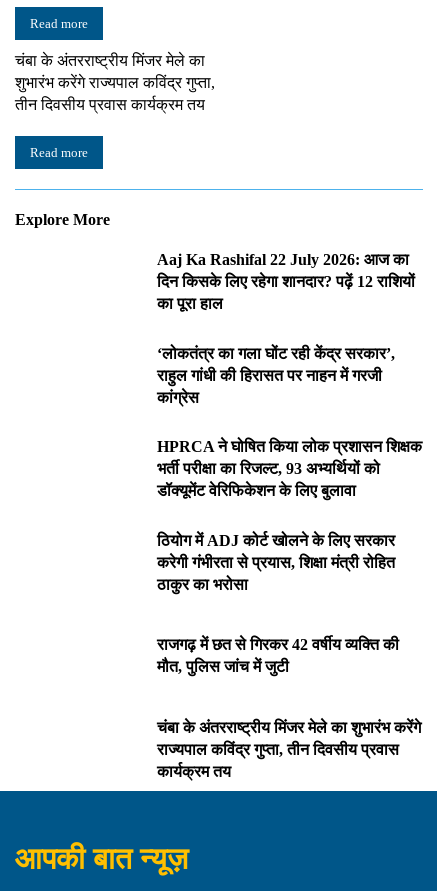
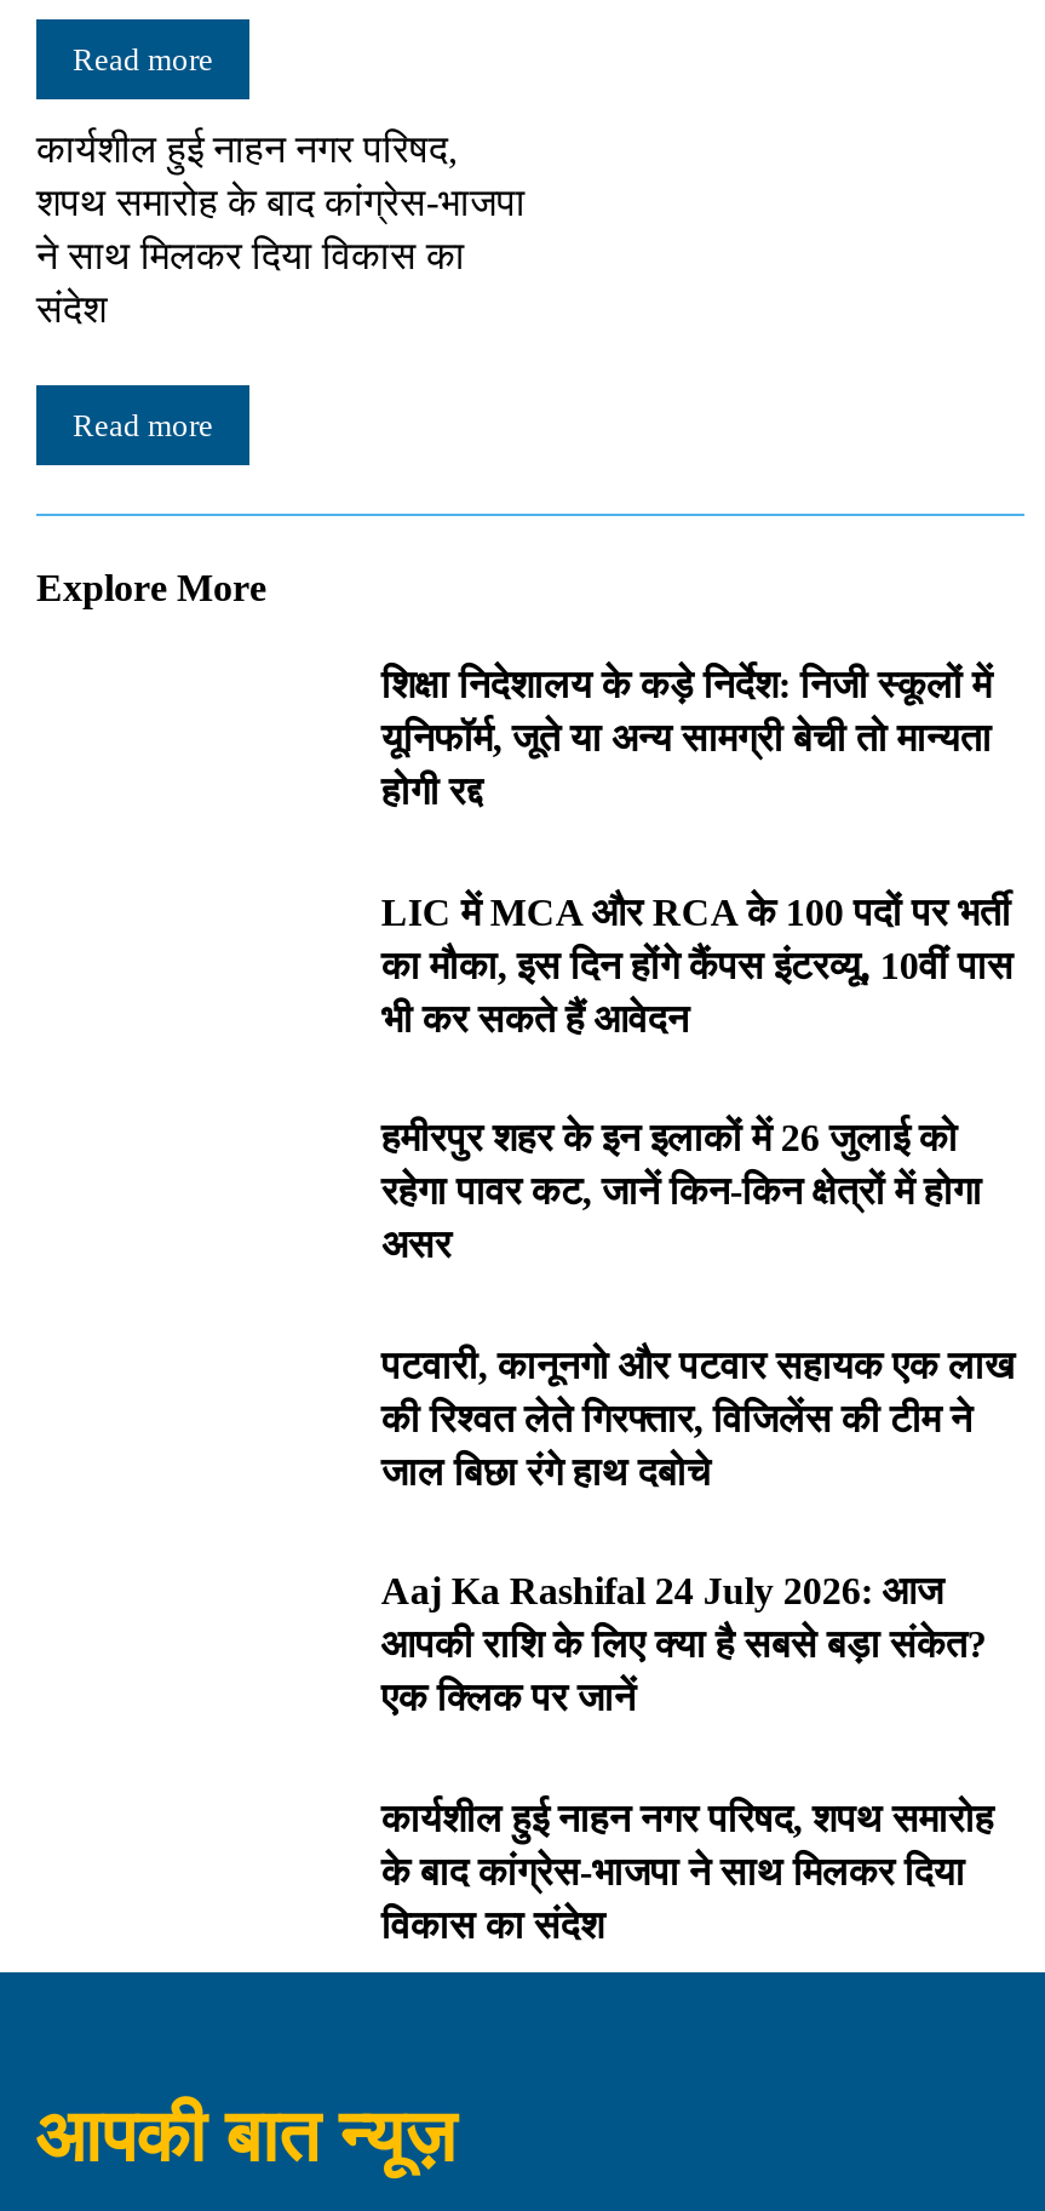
- चंबा के अंतरराष्ट्रीय मिंजर मेले का
- शुभारंभ करेंगे राज्यपाल कविंद्र गुप्ता,
- तीन दिवसीय प्रवास कार्यक्रम तय
+ कार्यशील हुई नाहन नगर परिषद,
+ शपथ समारोह के बाद कांग्रेस-भाजपा
+ ने साथ मिलकर दिया विकास का
+ संदेश

- Aaj Ka Rashifal 22 July 2026: आज का
- दिन किसके लिए रहेगा शानदार? पढ़ें 12 राशियों
- का पूरा हाल
+ शिक्षा निदेशालय के कड़े निर्देश: निजी स्कूलों में
+ यूनिफॉर्म, जूते या अन्य सामग्री बेची तो मान्यता
+ होगी रद्द

- ‘लोकतंत्र का गला घोंट रही केंद्र सरकार’,
- राहुल गांधी की हिरासत पर नाहन में गरजी
- कांग्रेस
+ LIC में MCA और RCA के 100 पदों पर भर्ती
+ का मौका, इस दिन होंगे कैंपस इंटरव्यू, 10वीं पास
+ भी कर सकते हैं आवेदन

- HPRCA ने घोषित किया लोक प्रशासन शिक्षक
- भर्ती परीक्षा का रिजल्ट, 93 अभ्यर्थियों को
- डॉक्यूमेंट वेरिफिकेशन के लिए बुलावा
+ हमीरपुर शहर के इन इलाकों में 26 जुलाई को
+ रहेगा पावर कट, जानें किन-किन क्षेत्रों में होगा
+ असर

- ठियोग में ADJ कोर्ट खोलने के लिए सरकार
- करेगी गंभीरता से प्रयास, शिक्षा मंत्री रोहित
- ठाकुर का भरोसा
+ पटवारी, कानूनगो और पटवार सहायक एक लाख
+ की रिश्वत लेते गिरफ्तार, विजिलेंस की टीम ने
+ जाल बिछा रंगे हाथ दबोचे

- राजगढ़ में छत से गिरकर 42 वर्षीय व्यक्ति की
- मौत, पुलिस जांच में जुटी
+ Aaj Ka Rashifal 24 July 2026: आज
+ आपकी राशि के लिए क्या है सबसे बड़ा संकेत?
+ एक क्लिक पर जानें

- चंबा के अंतरराष्ट्रीय मिंजर मेले का शुभारंभ करेंगे
- राज्यपाल कविंद्र गुप्ता, तीन दिवसीय प्रवास
- कार्यक्रम तय
+ कार्यशील हुई नाहन नगर परिषद, शपथ समारोह
+ के बाद कांग्रेस-भाजपा ने साथ मिलकर दिया
+ विकास का संदेश
